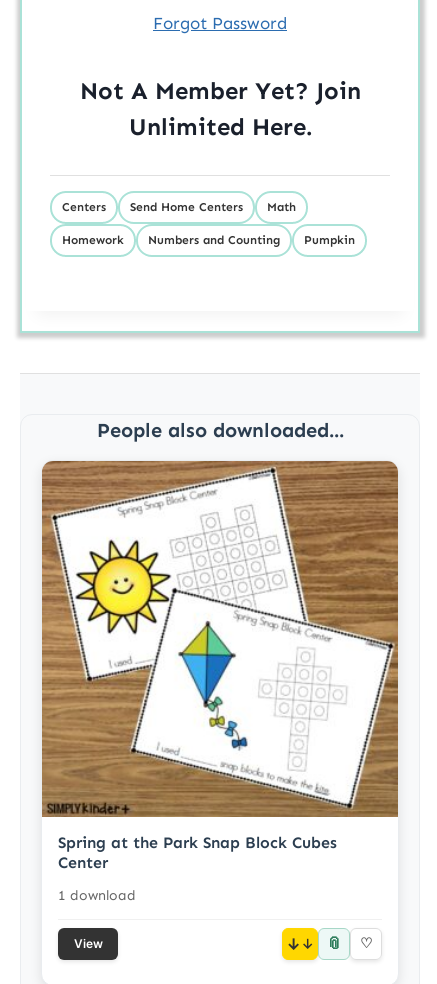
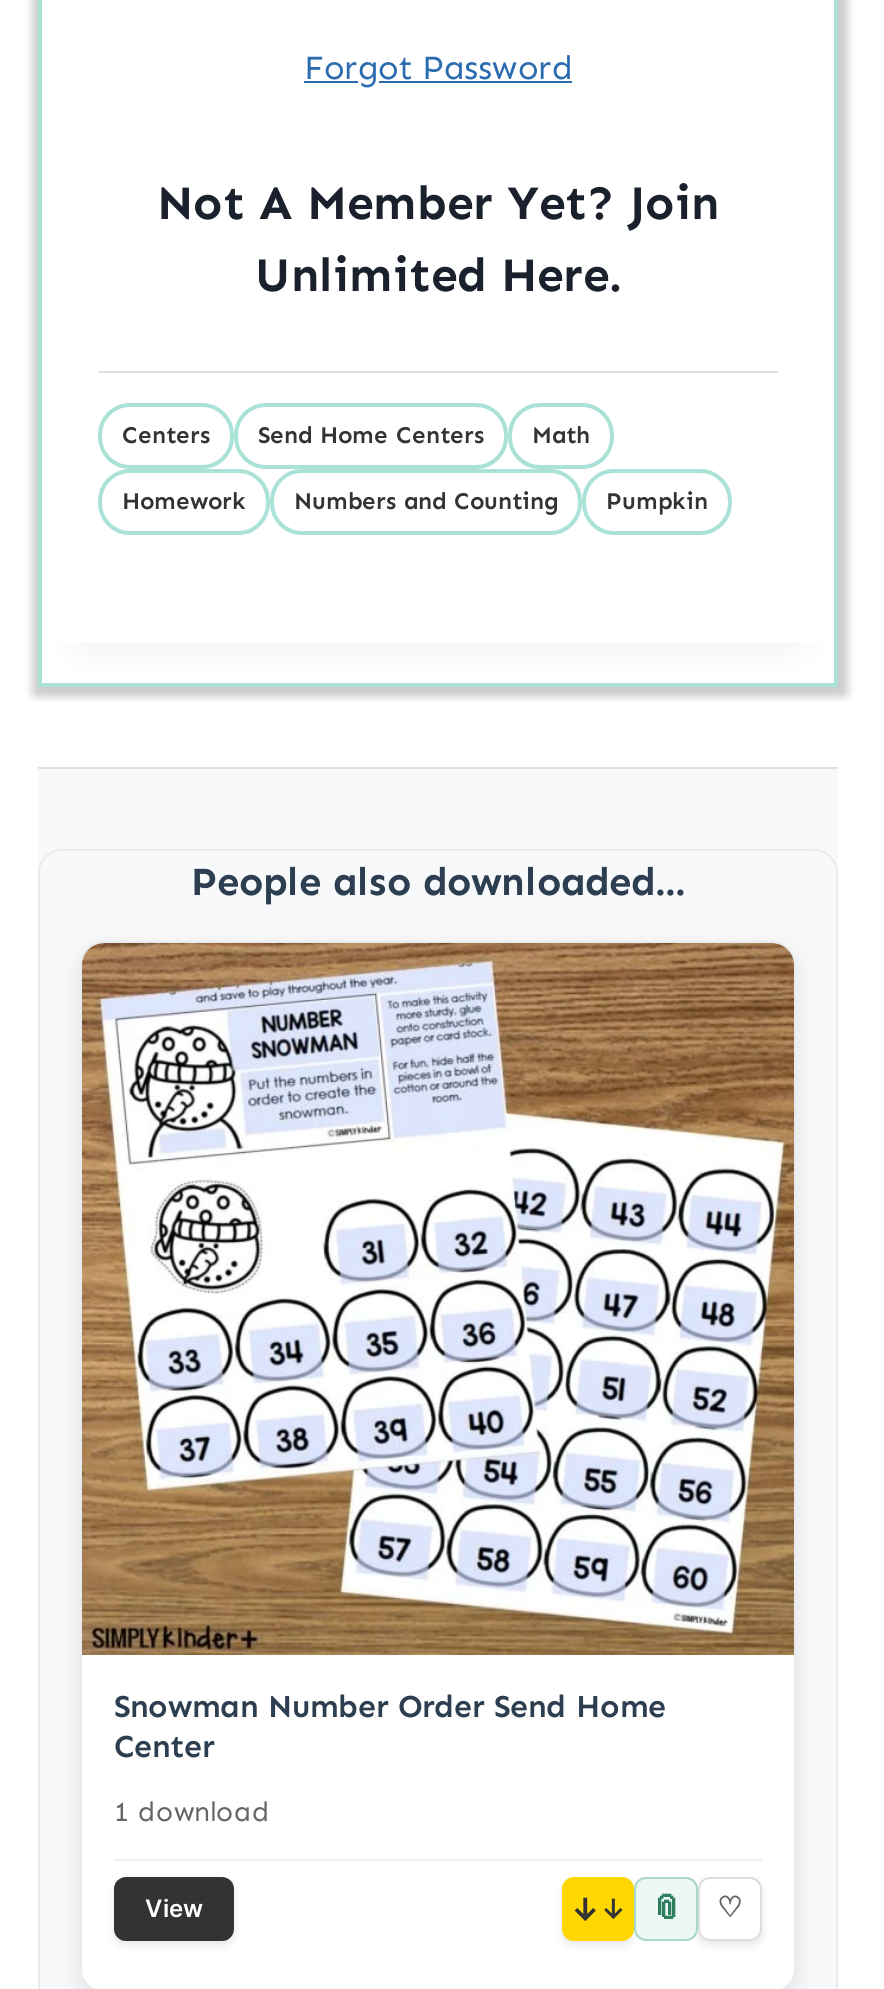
- [image]
- Spring at the Park Snap Block Cubes
+ [image]
+ Snowman Number Order Send Home
